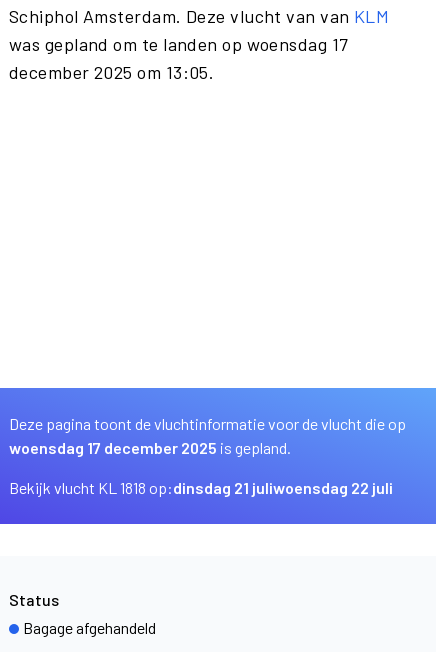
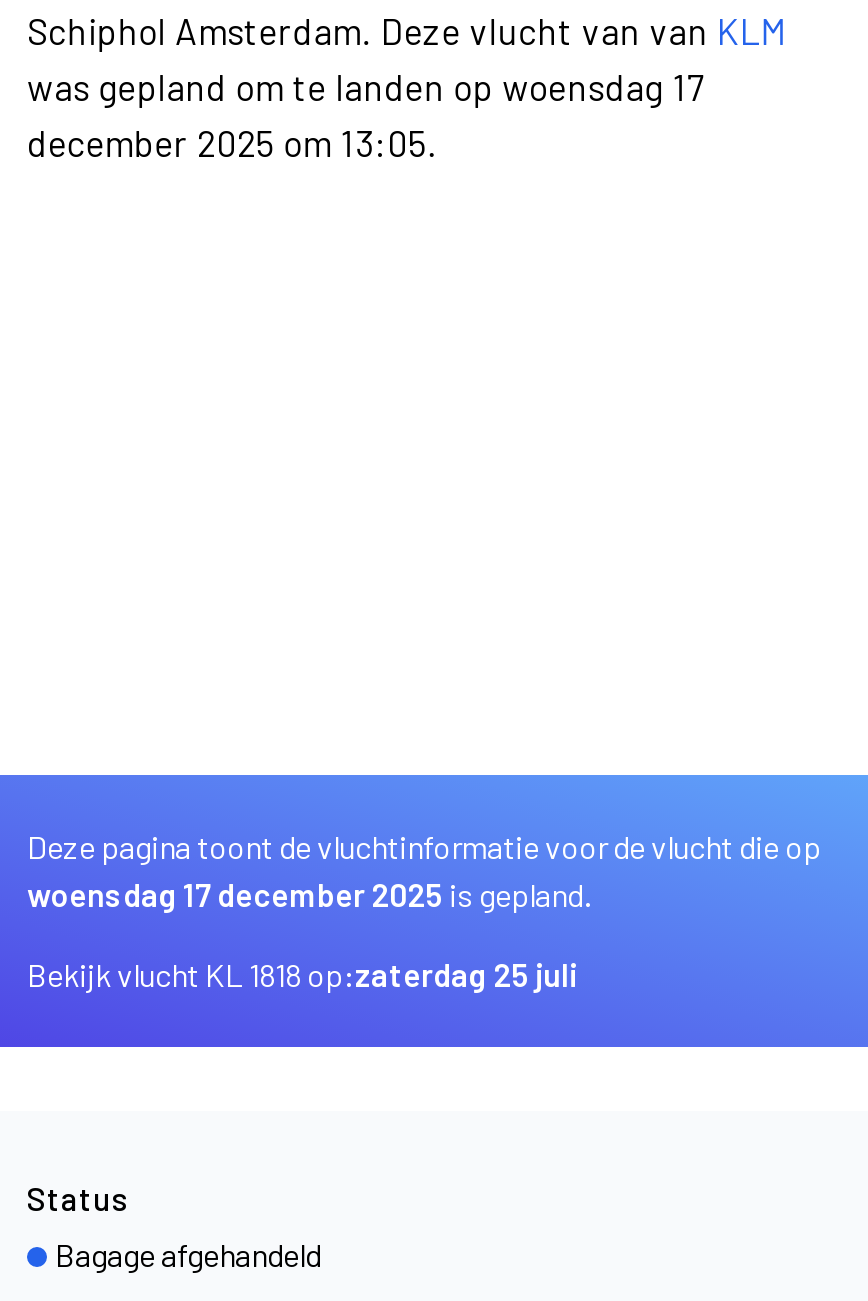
- Bekijk vlucht KL 1818 op:dinsdag 21 juliwoensdag 22 juli
+ Bekijk vlucht KL 1818 op:zaterdag 25 juli
